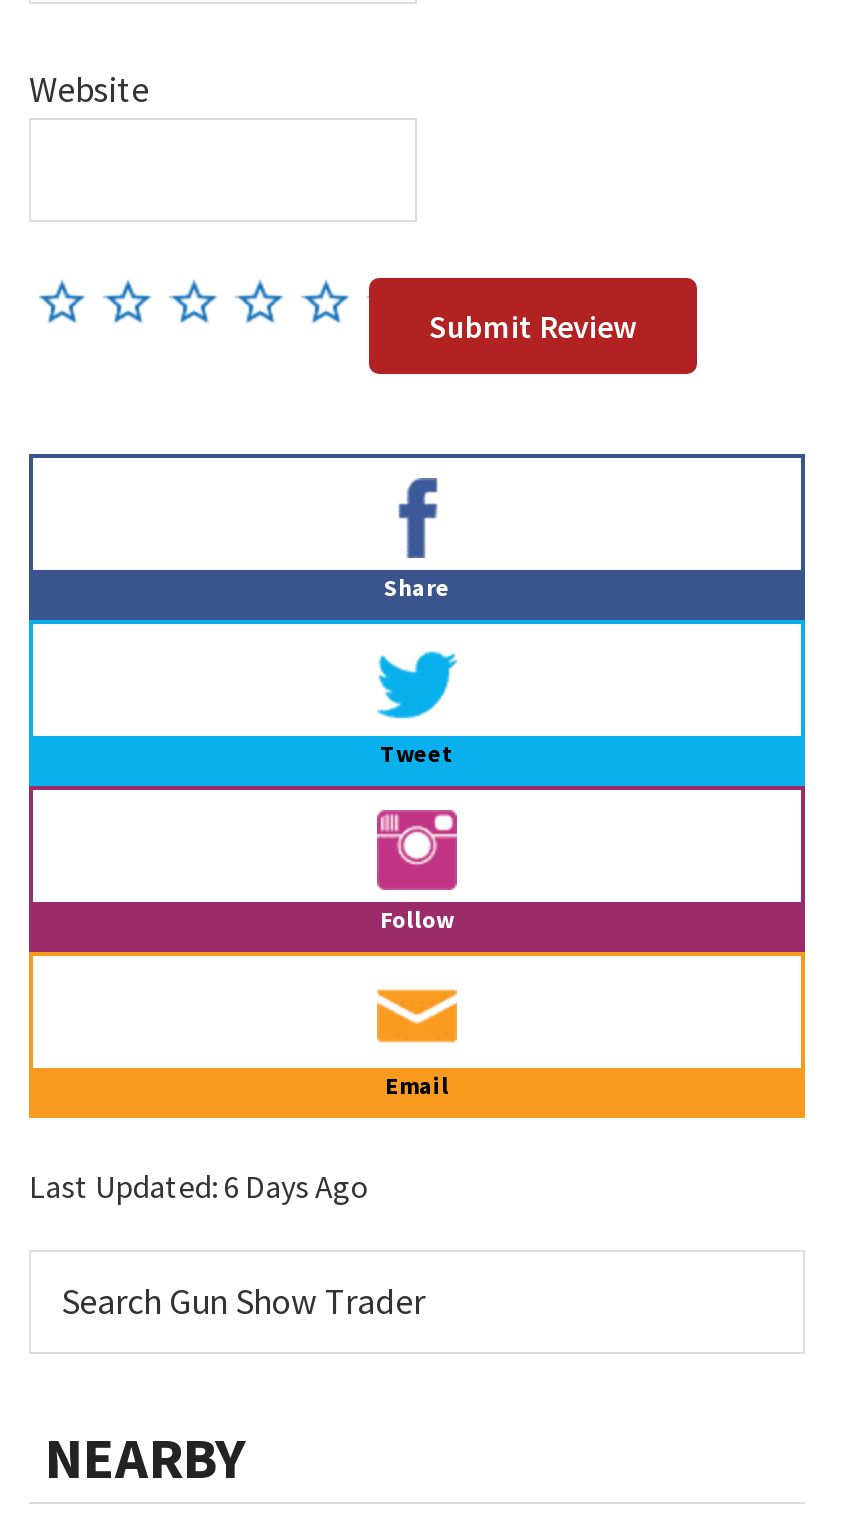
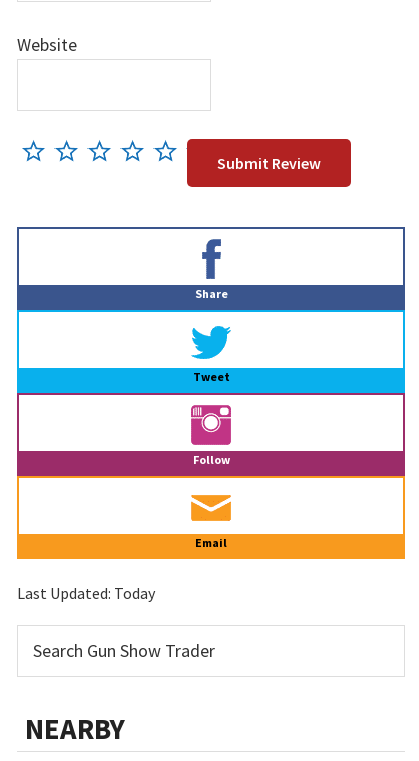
- Last Updated: 6 Days Ago
+ Last Updated: Today
